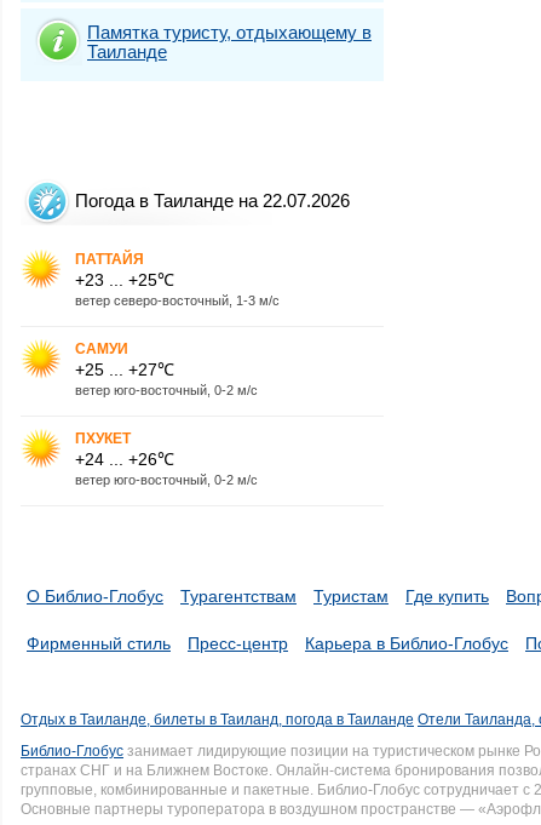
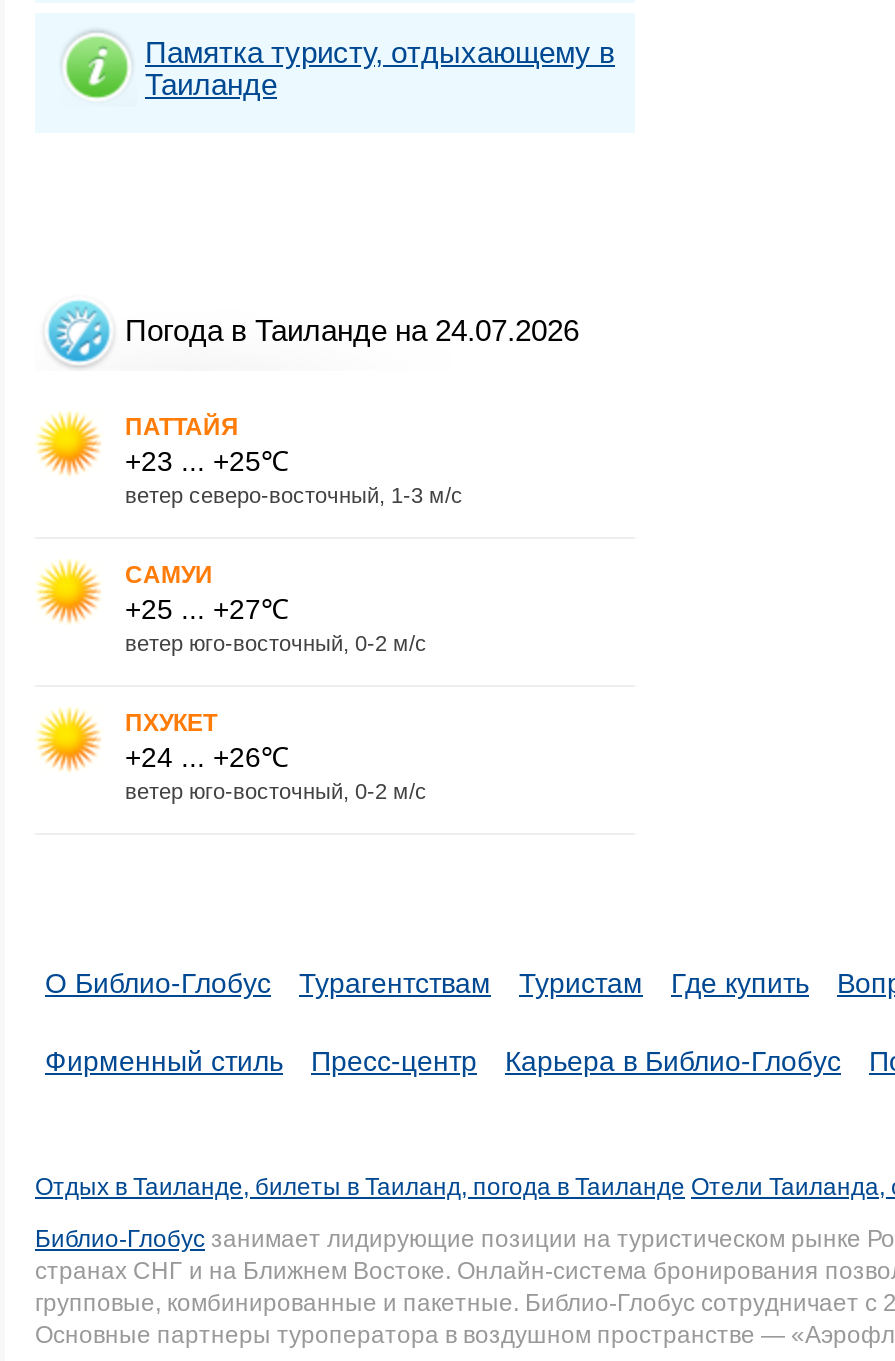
- Погода в Таиланде на 22.07.2026
+ Погода в Таиланде на 24.07.2026
